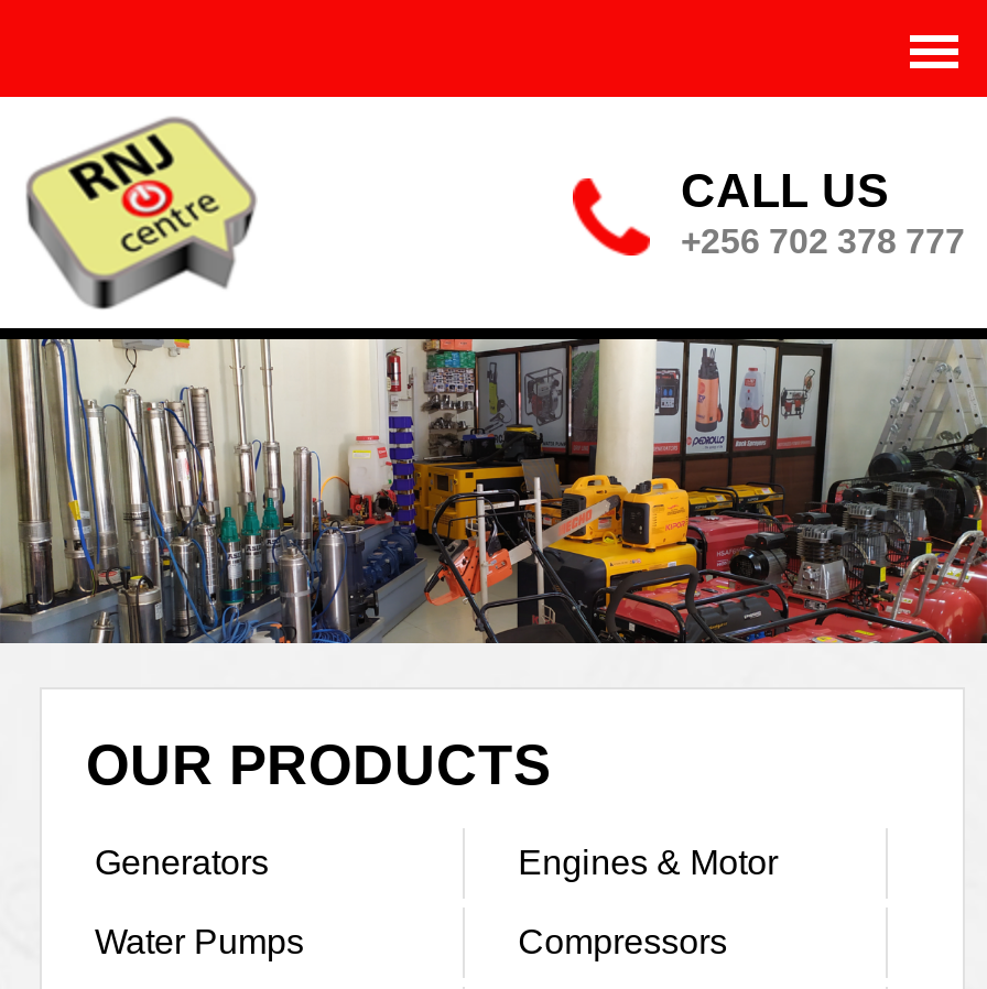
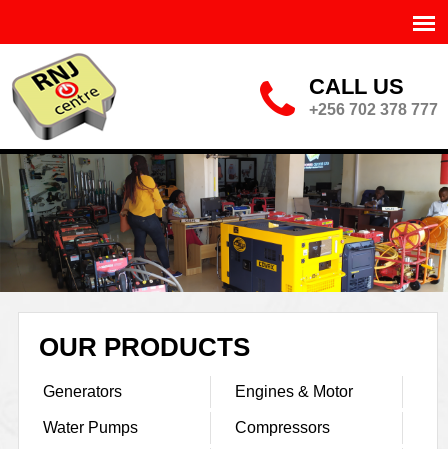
- [image]
+ [image]
